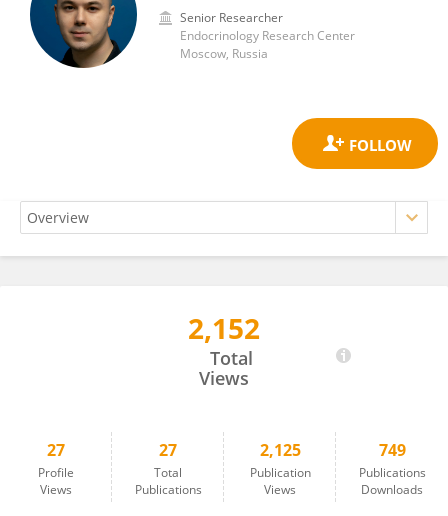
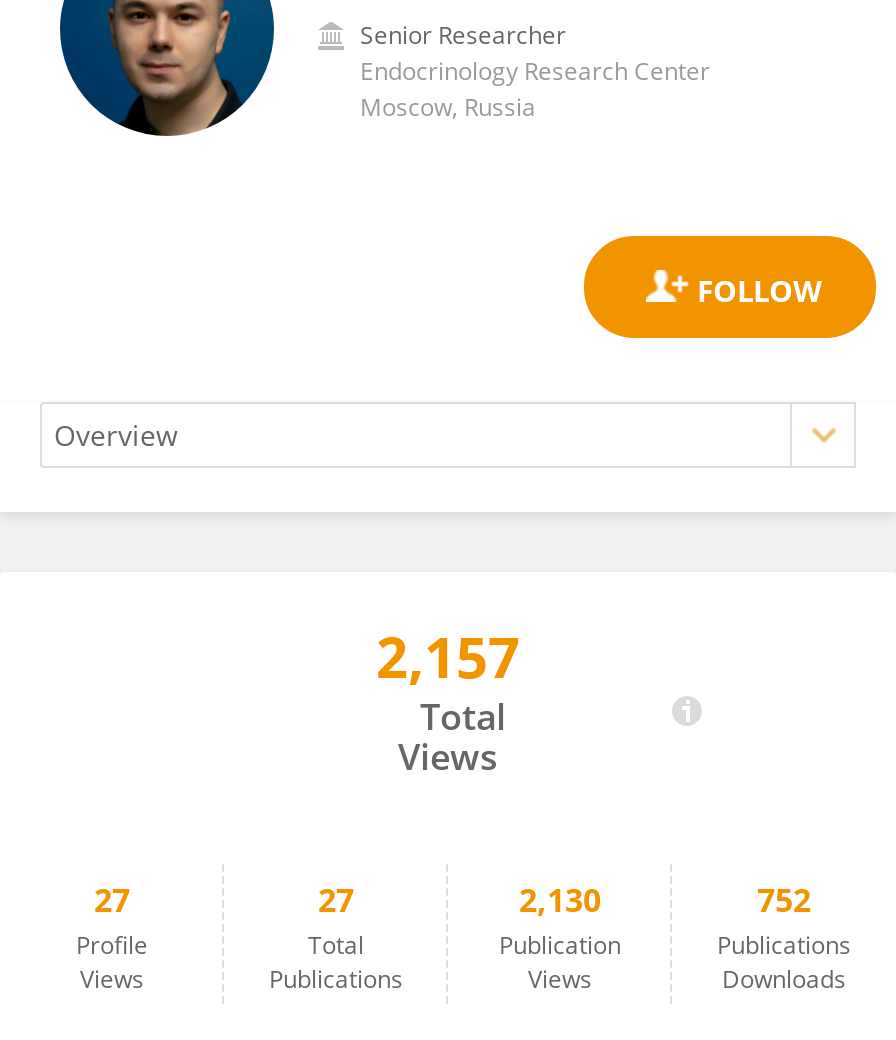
- 2,152
+ 2,157

- 2,125
+ 2,130

- 749
+ 752
